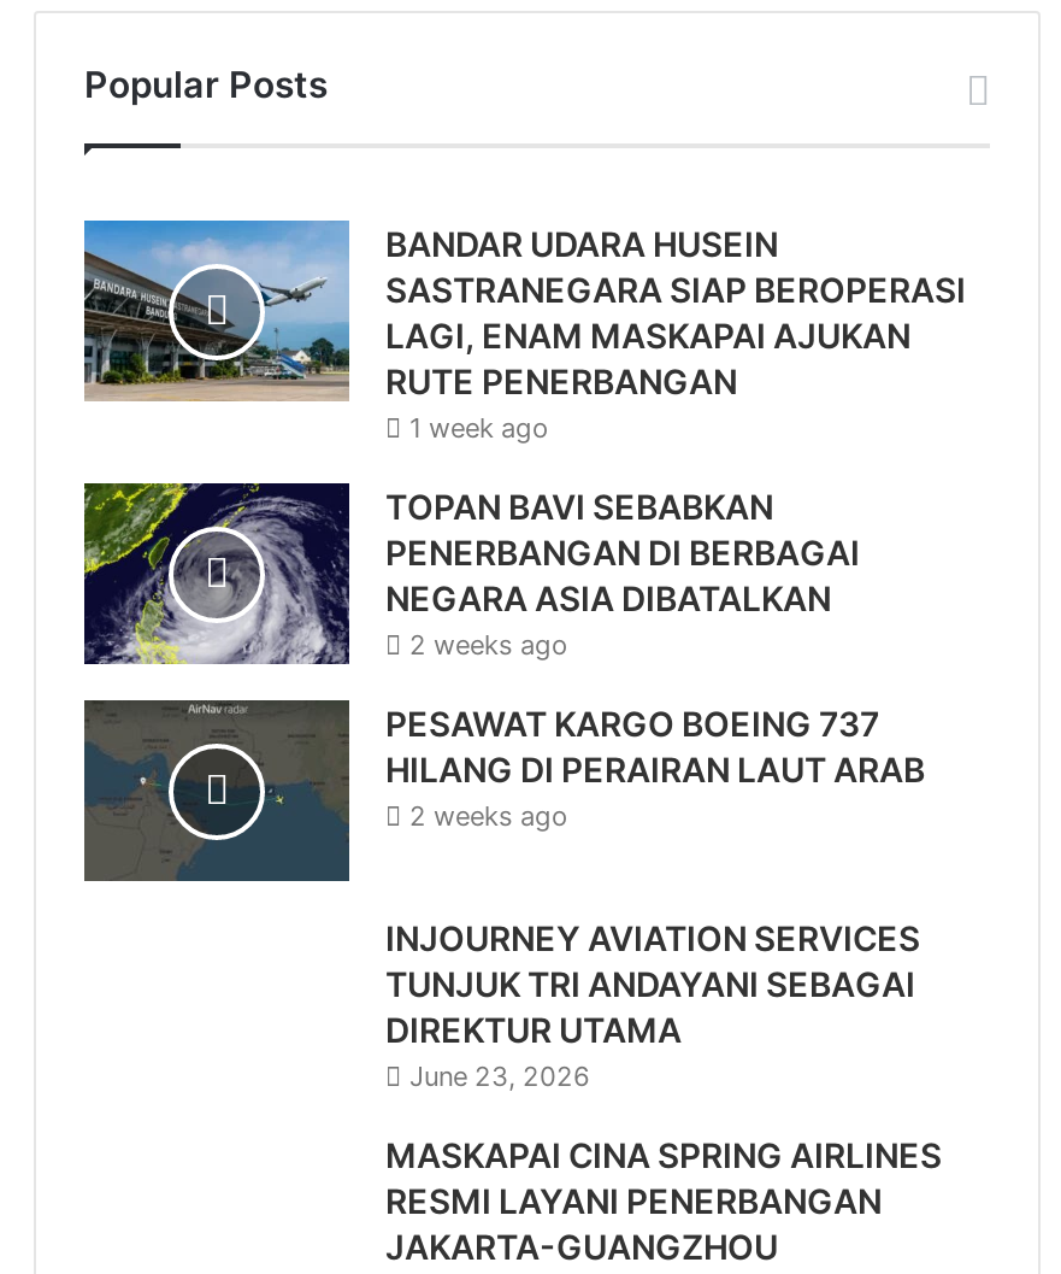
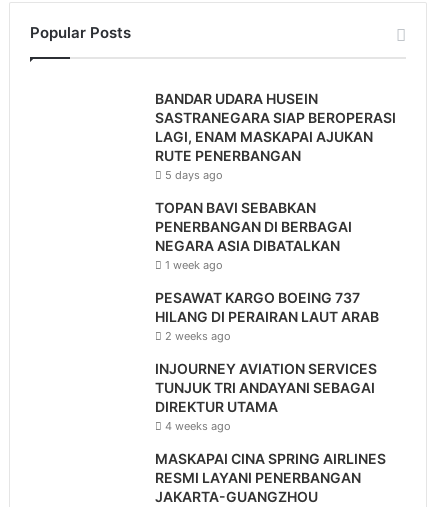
- [image]

- 1 week ago
+ 5 days ago

- [image]

- 2 weeks ago
+ 1 week ago

- [image]

- June 23, 2026
+ 4 weeks ago
